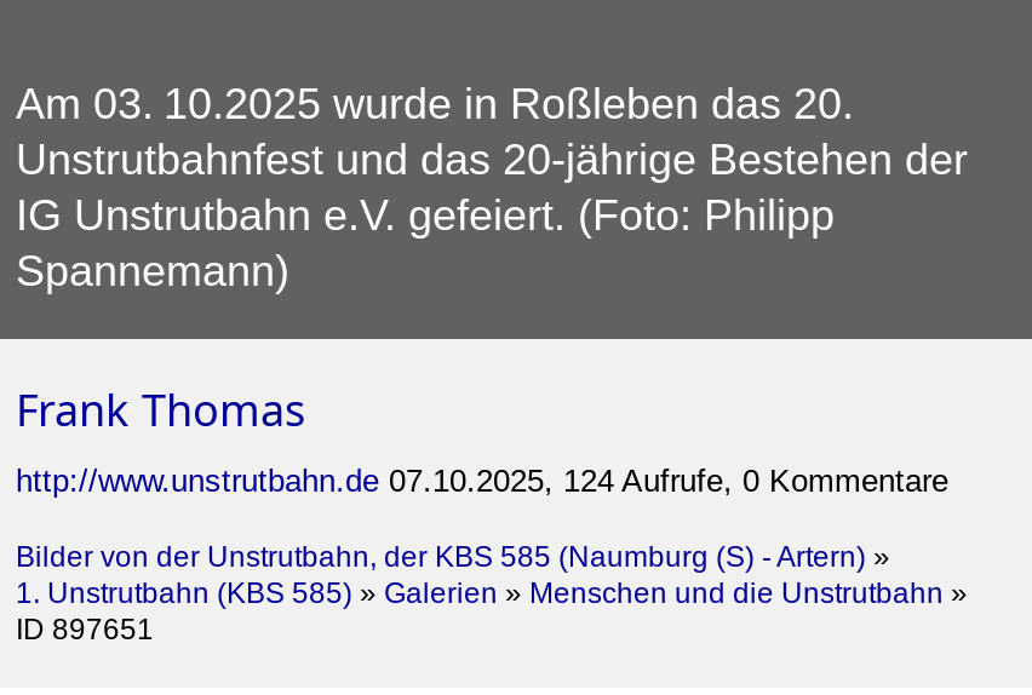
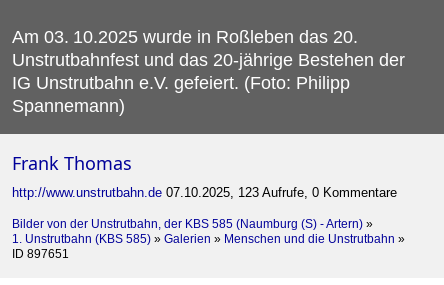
- http://www.unstrutbahn.de 07.10.2025, 124 Aufrufe, 0 Kommentare
+ http://www.unstrutbahn.de 07.10.2025, 123 Aufrufe, 0 Kommentare
